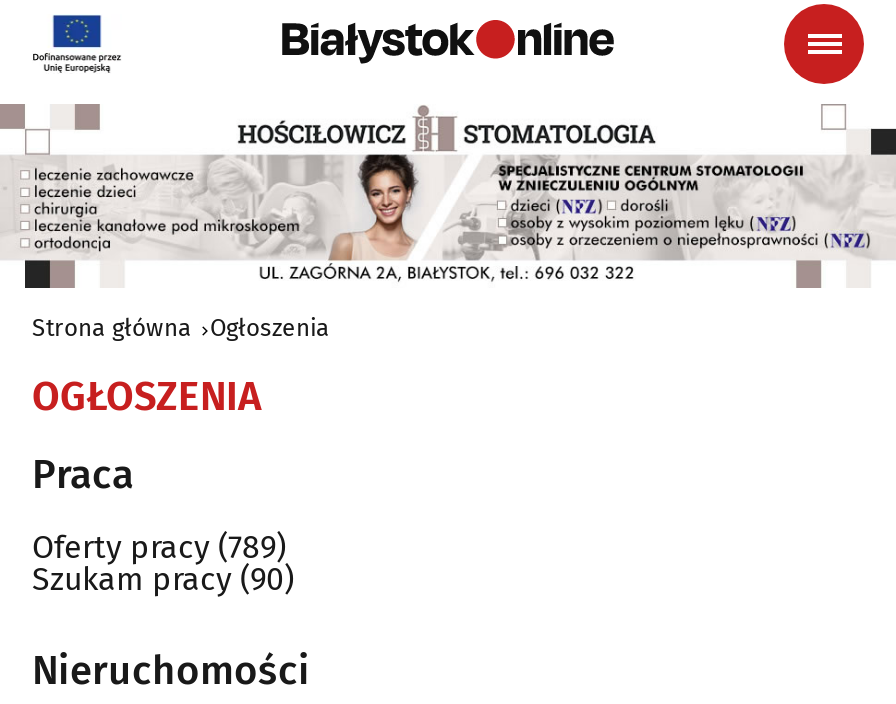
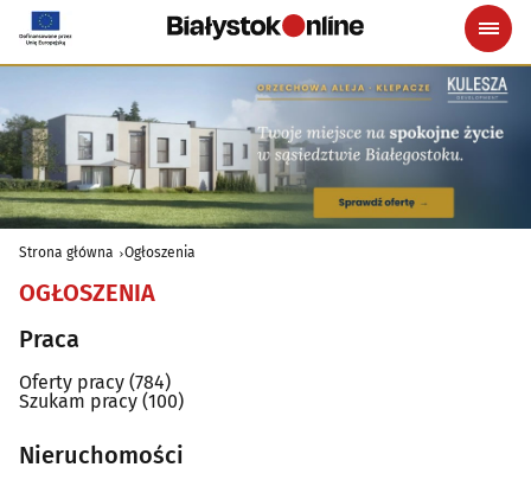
- [image]
+ [image]

- Oferty pracy (789)
+ Oferty pracy (784)

- Szukam pracy (90)
+ Szukam pracy (100)
